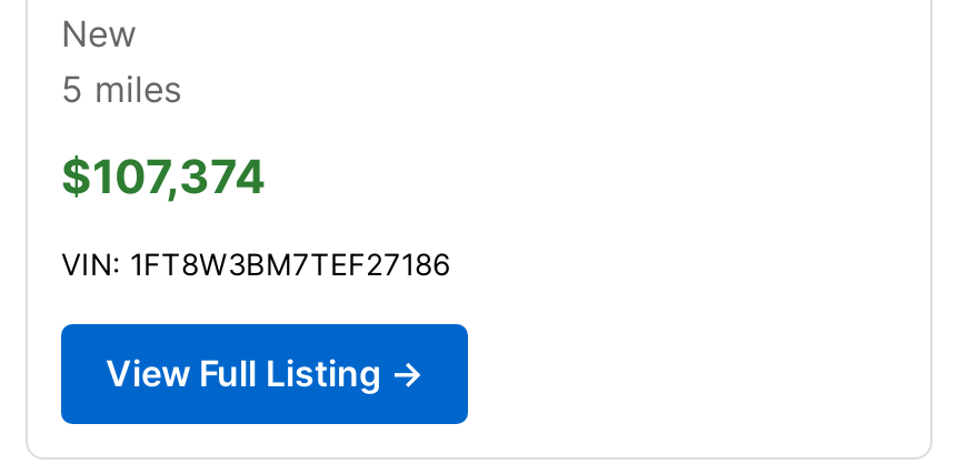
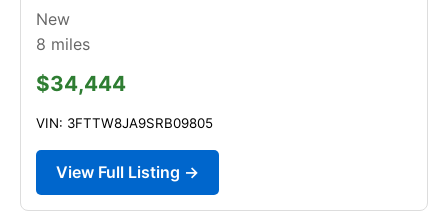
- 5 miles
+ 8 miles

- $107,374
+ $34,444

- VIN: 1FT8W3BM7TEF27186
+ VIN: 3FTTW8JA9SRB09805
